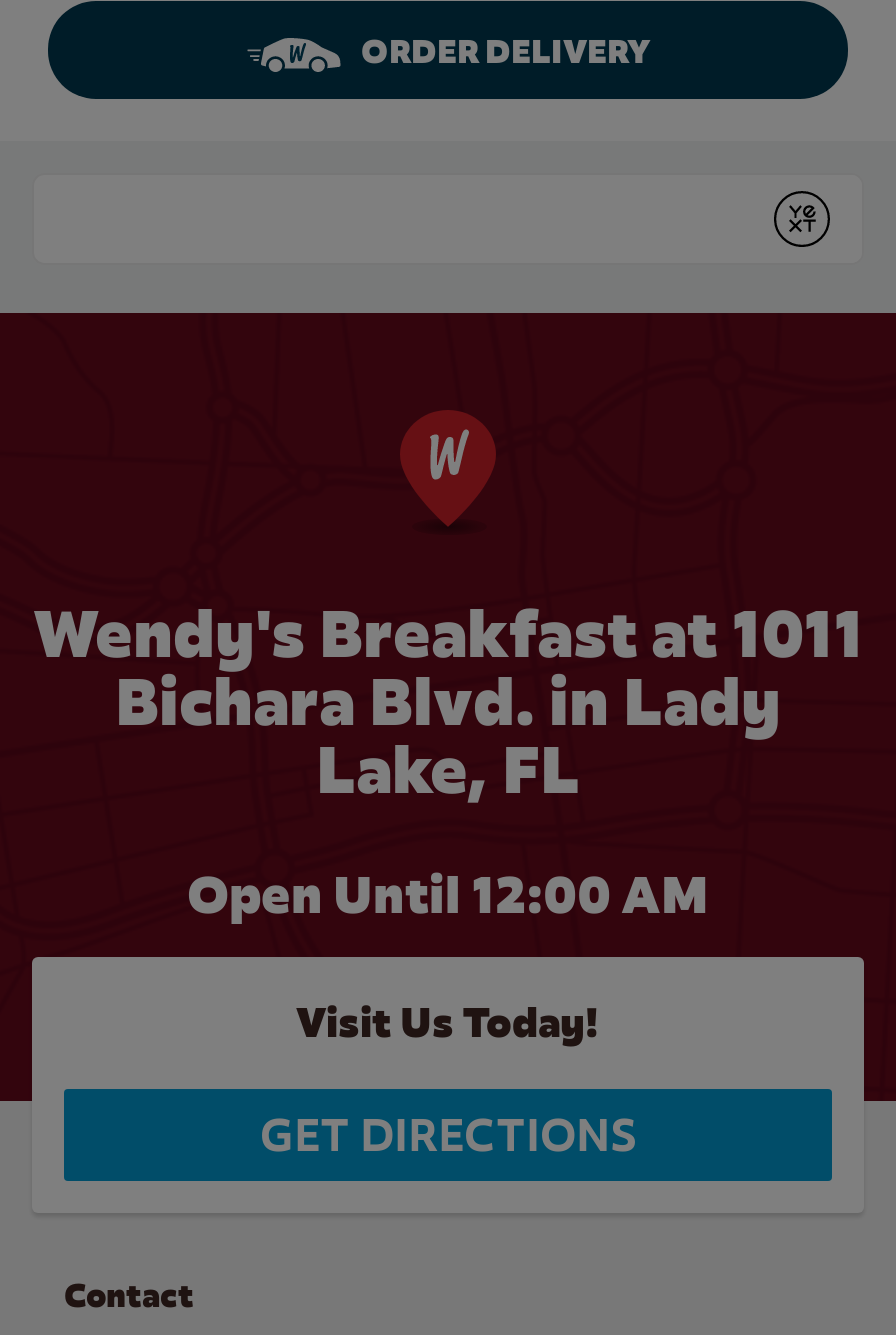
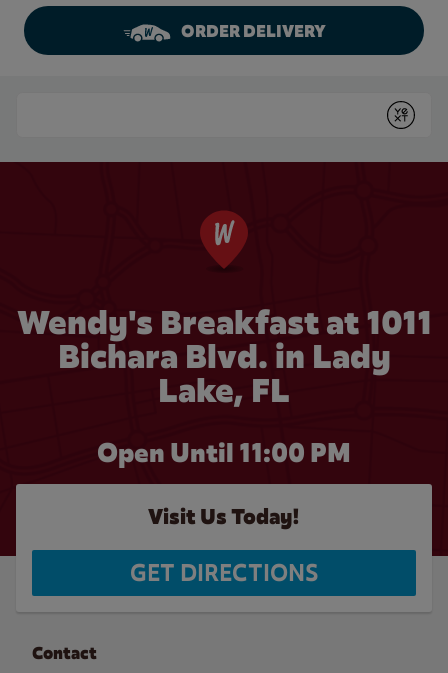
- Open Until 12:00 AM
+ Open Until 11:00 PM
